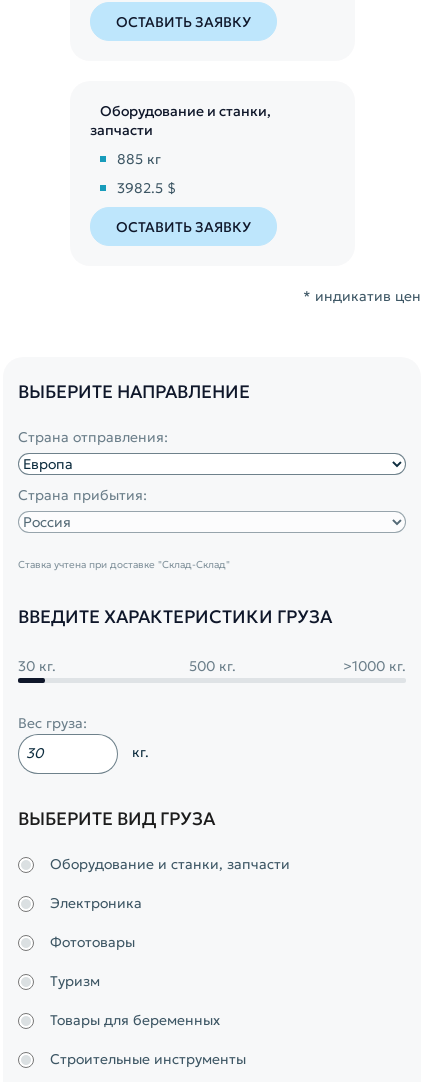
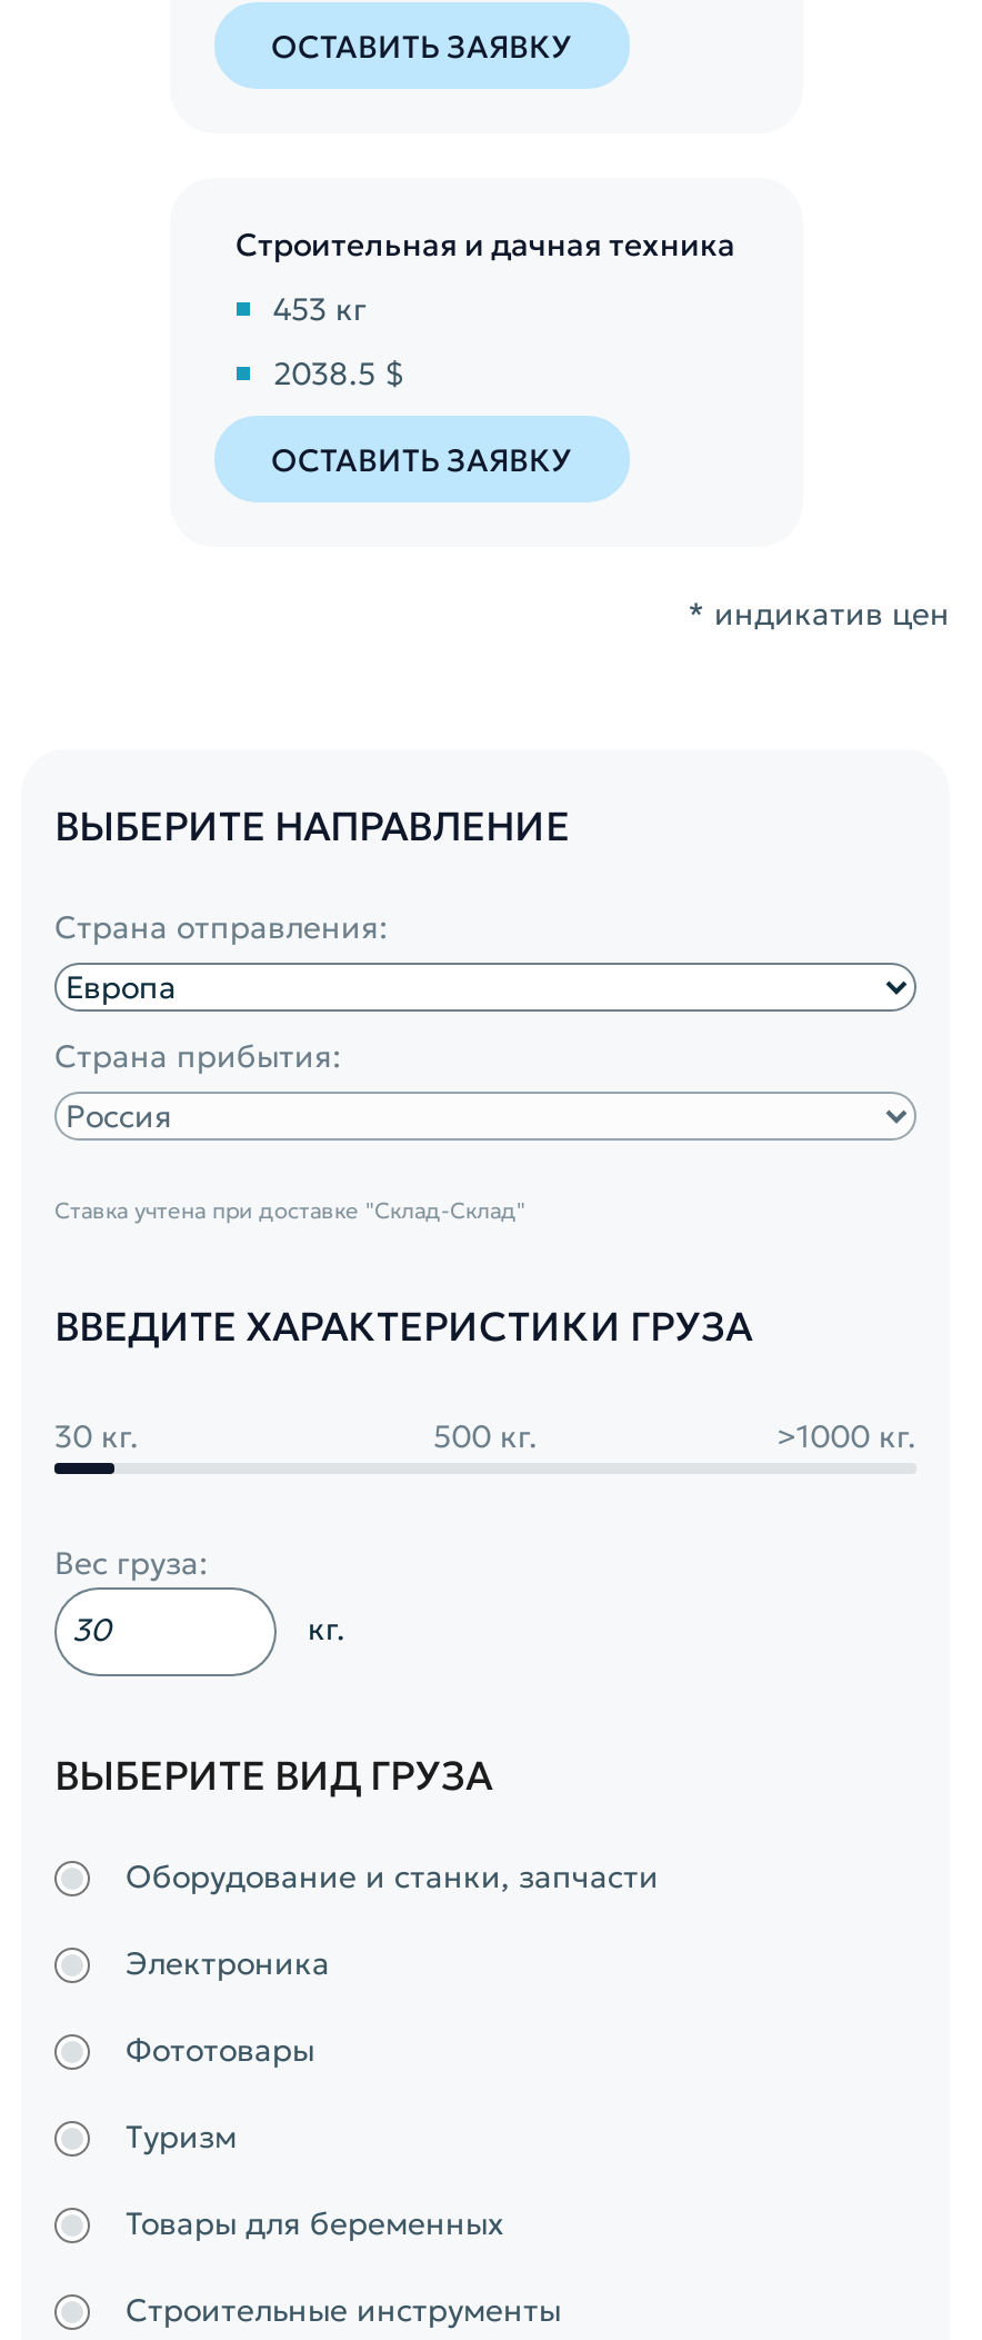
- Оборудование и станки,
- запчасти
+ Строительная и дачная техника

- 885 кг
+ 453 кг

- 3982.5 $
+ 2038.5 $
